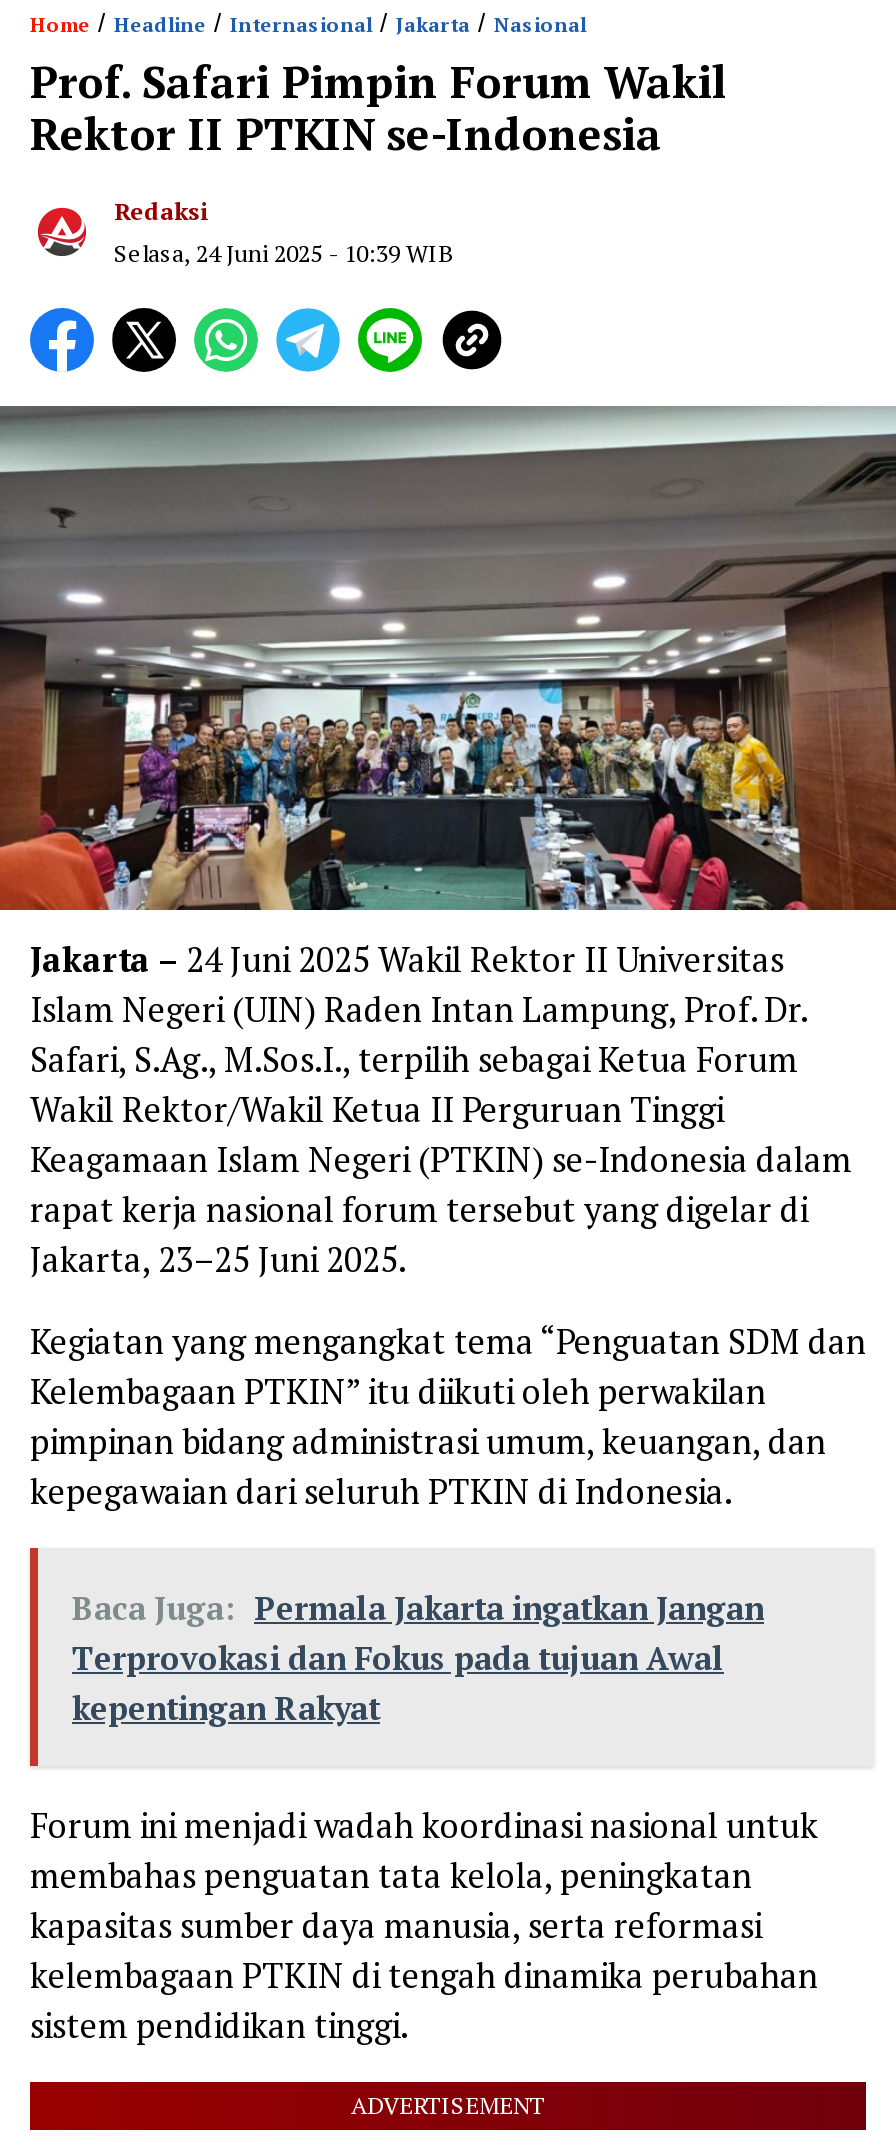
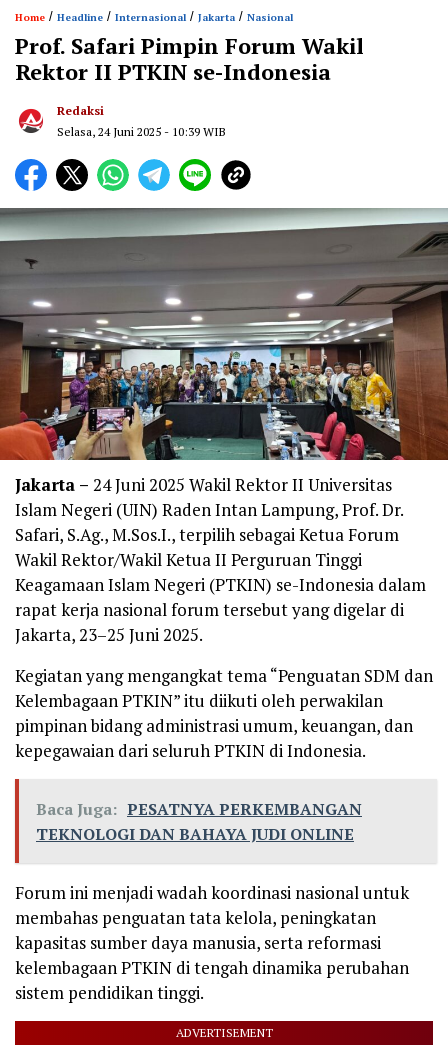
- Baca Juga: Permala Jakarta ingatkan Jangan
- Terprovokasi dan Fokus pada tujuan Awal
- kepentingan Rakyat
+ Baca Juga: PESATNYA PERKEMBANGAN
+ TEKNOLOGI DAN BAHAYA JUDI ONLINE
